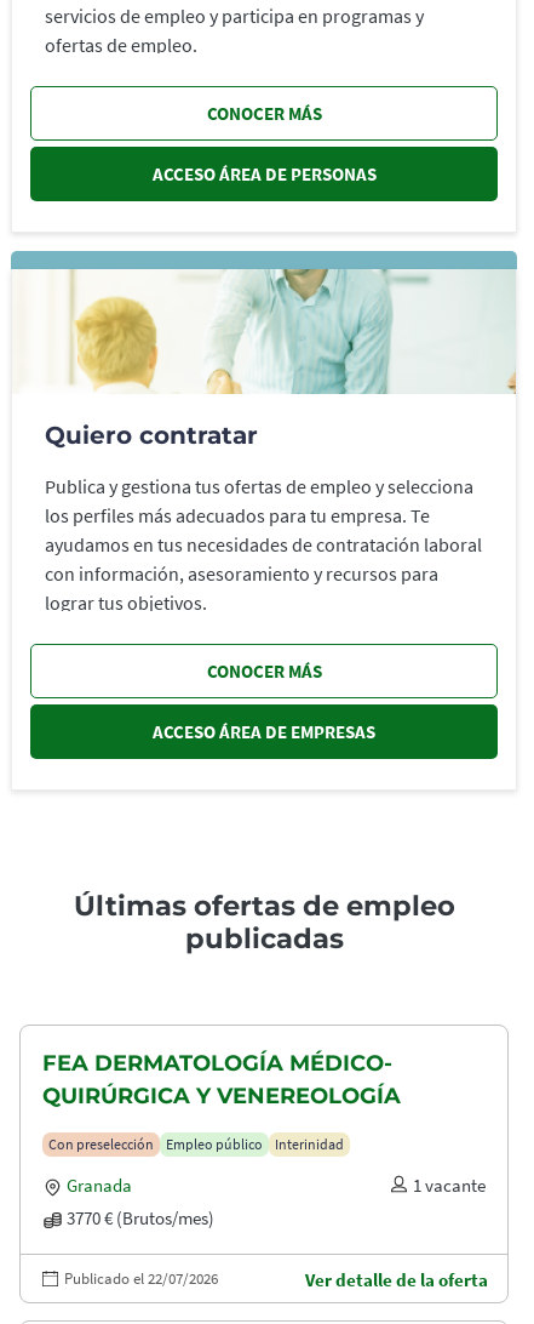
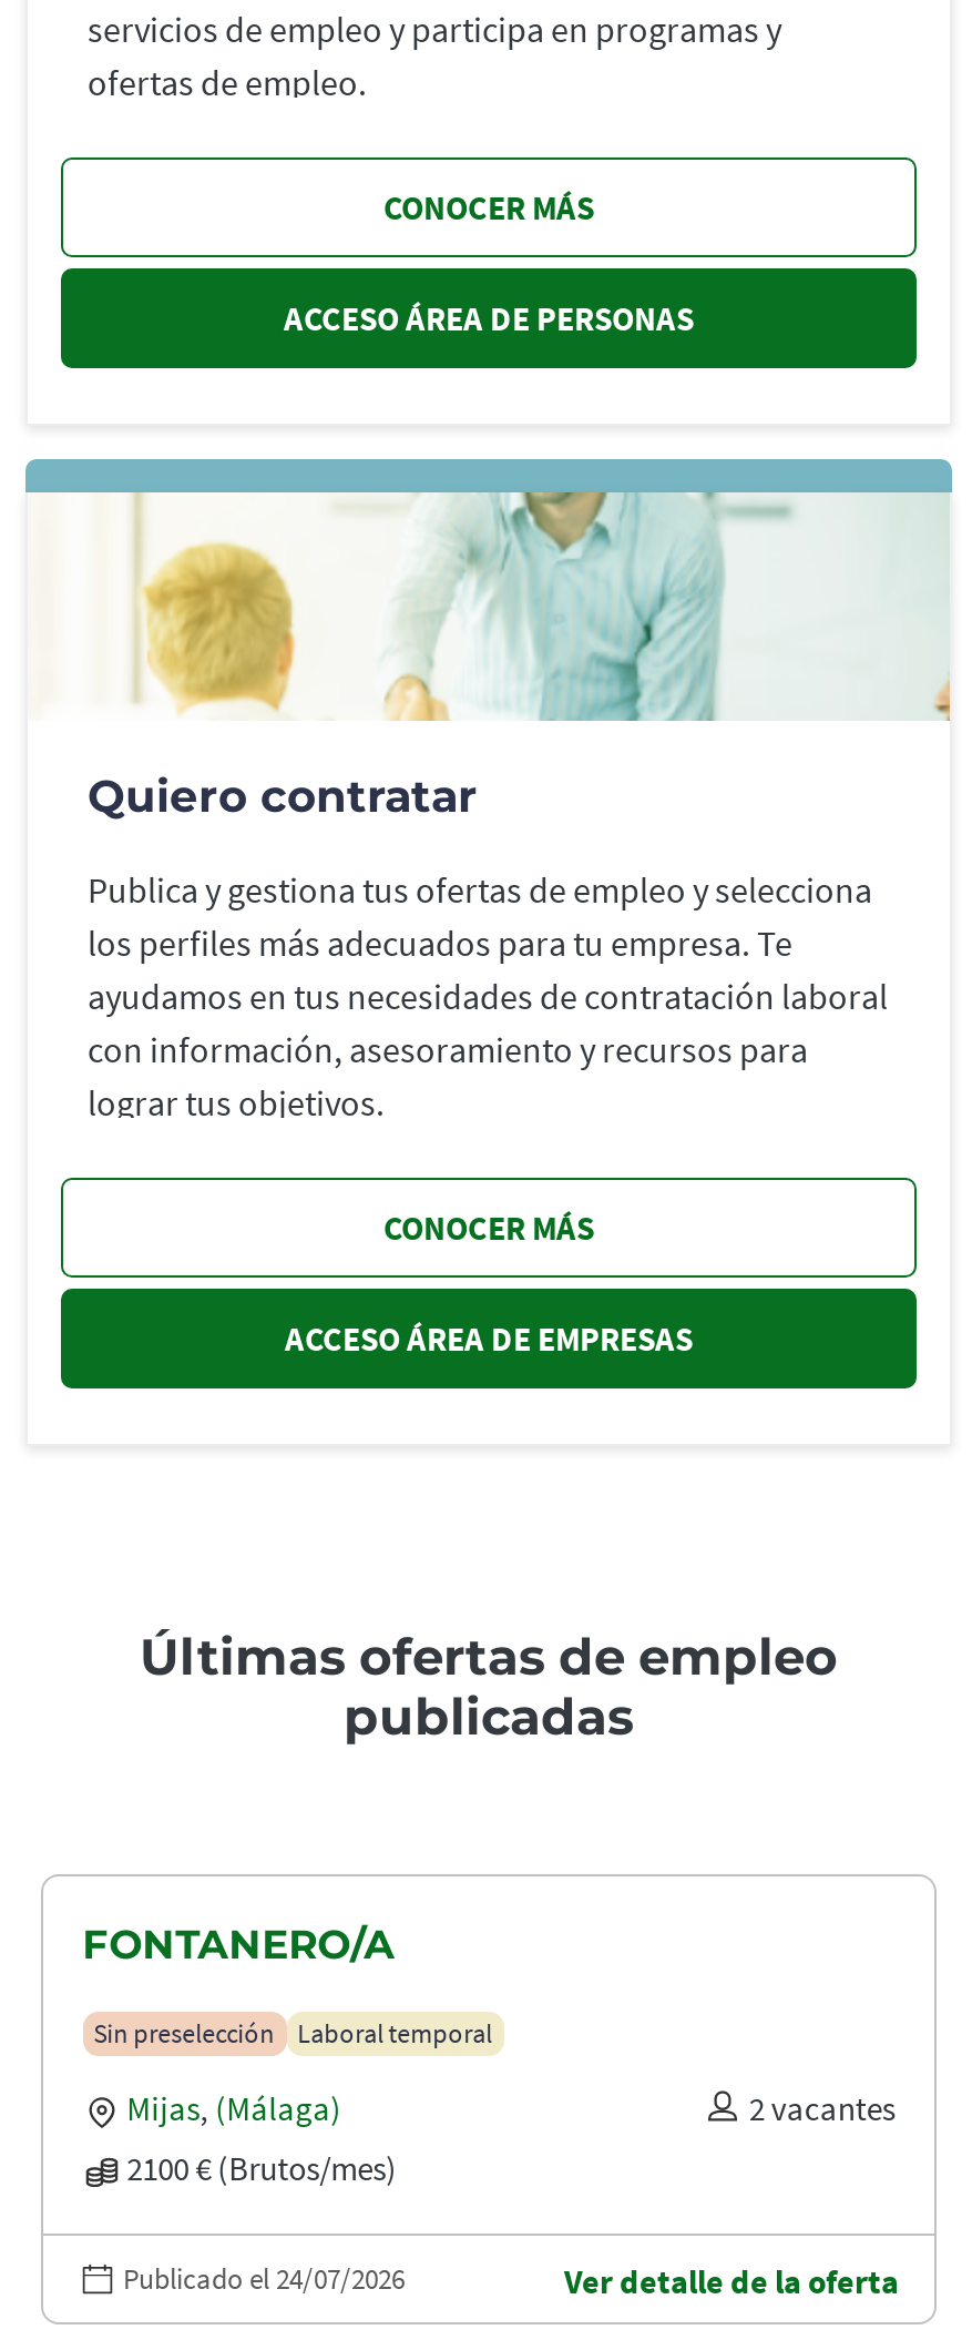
- FEA DERMATOLOGÍA MÉDICO-
- QUIRÚRGICA Y VENEREOLOGÍA
+ FONTANERO/A

- Con preselección
- Empleo público
- Interinidad
+ Sin preselección
+ Laboral temporal

- Granada
- 1 vacante
- 3770 € (Brutos/mes)
+ Mijas, (Málaga)
+ 2 vacantes
+ 2100 € (Brutos/mes)

- Publicado el 22/07/2026
+ Publicado el 24/07/2026
